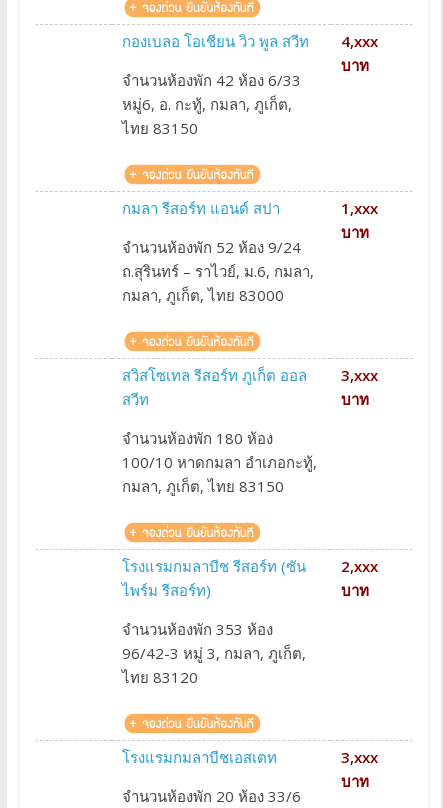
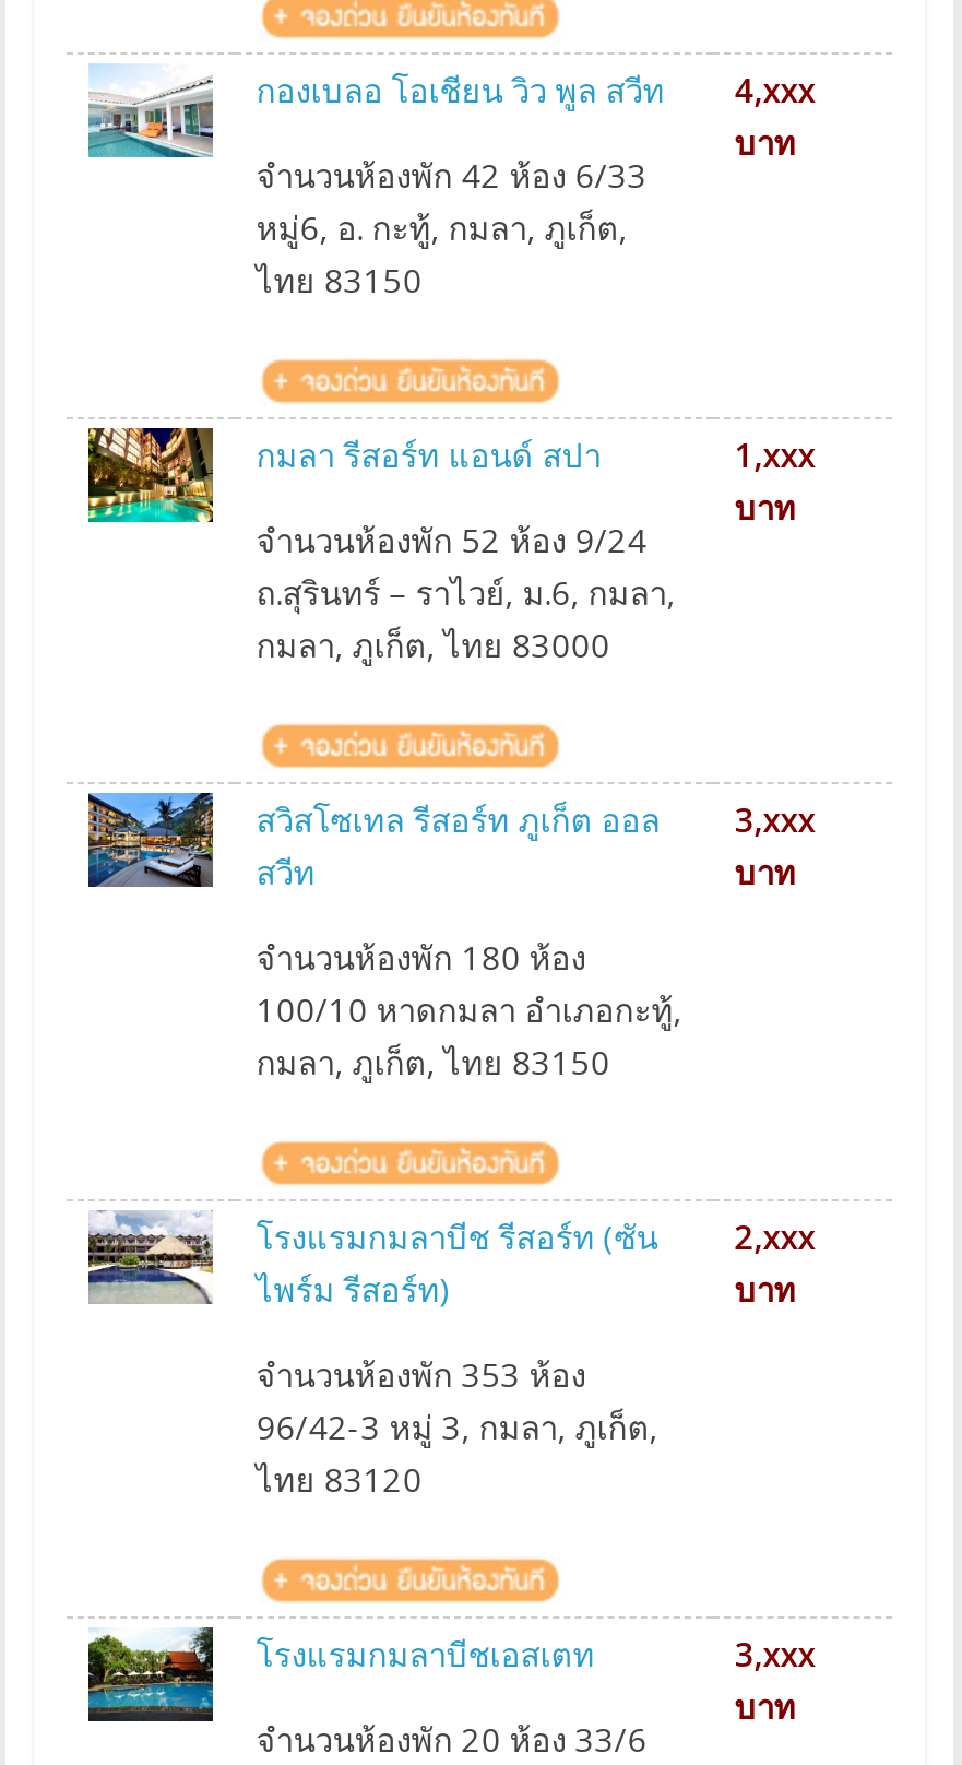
+ [image]

+ [image]

+ [image]

+ [image]

+ [image]
